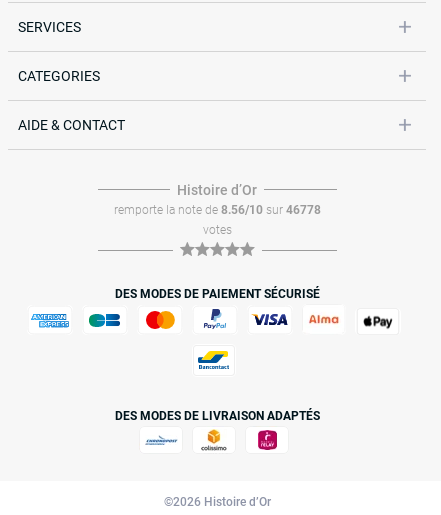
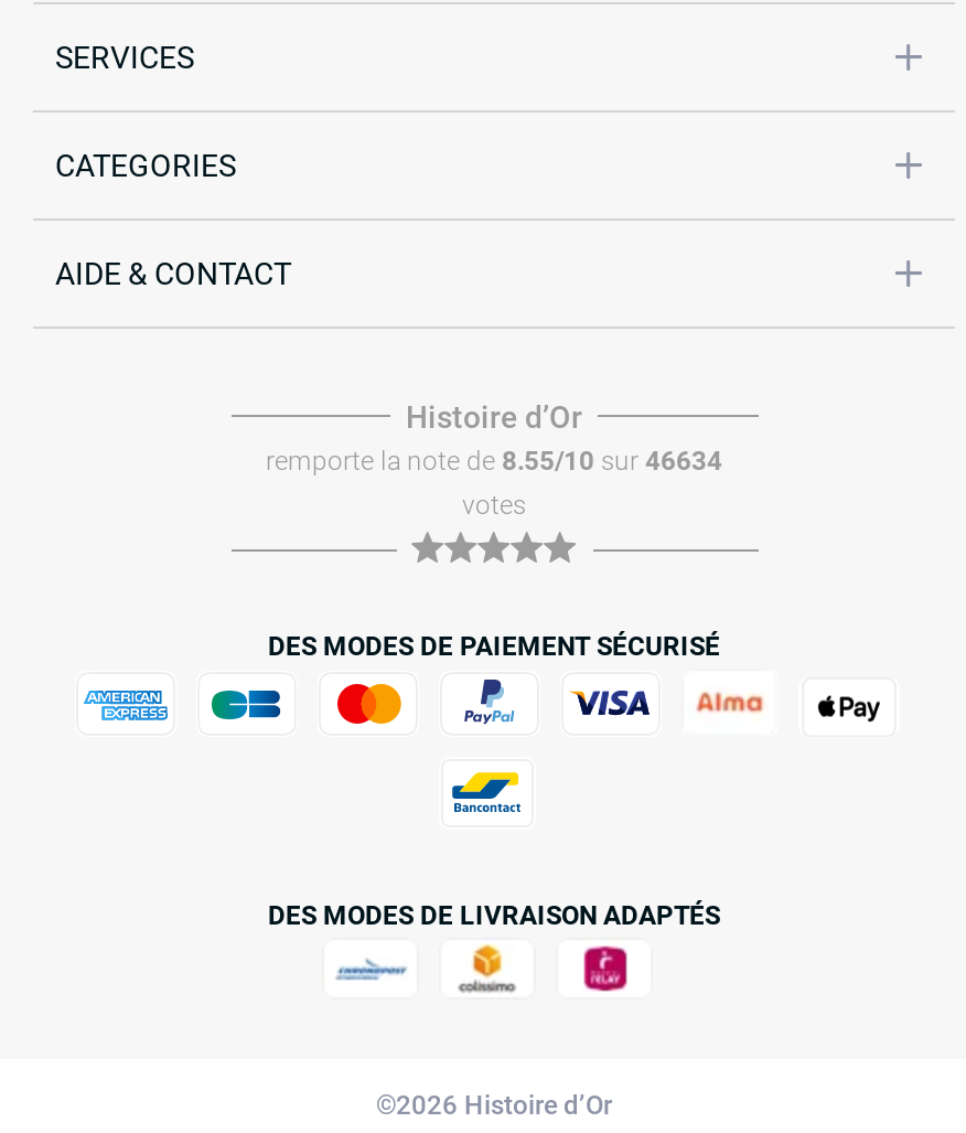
- remporte la note de 8.56/10 sur 46778
+ remporte la note de 8.55/10 sur 46634
